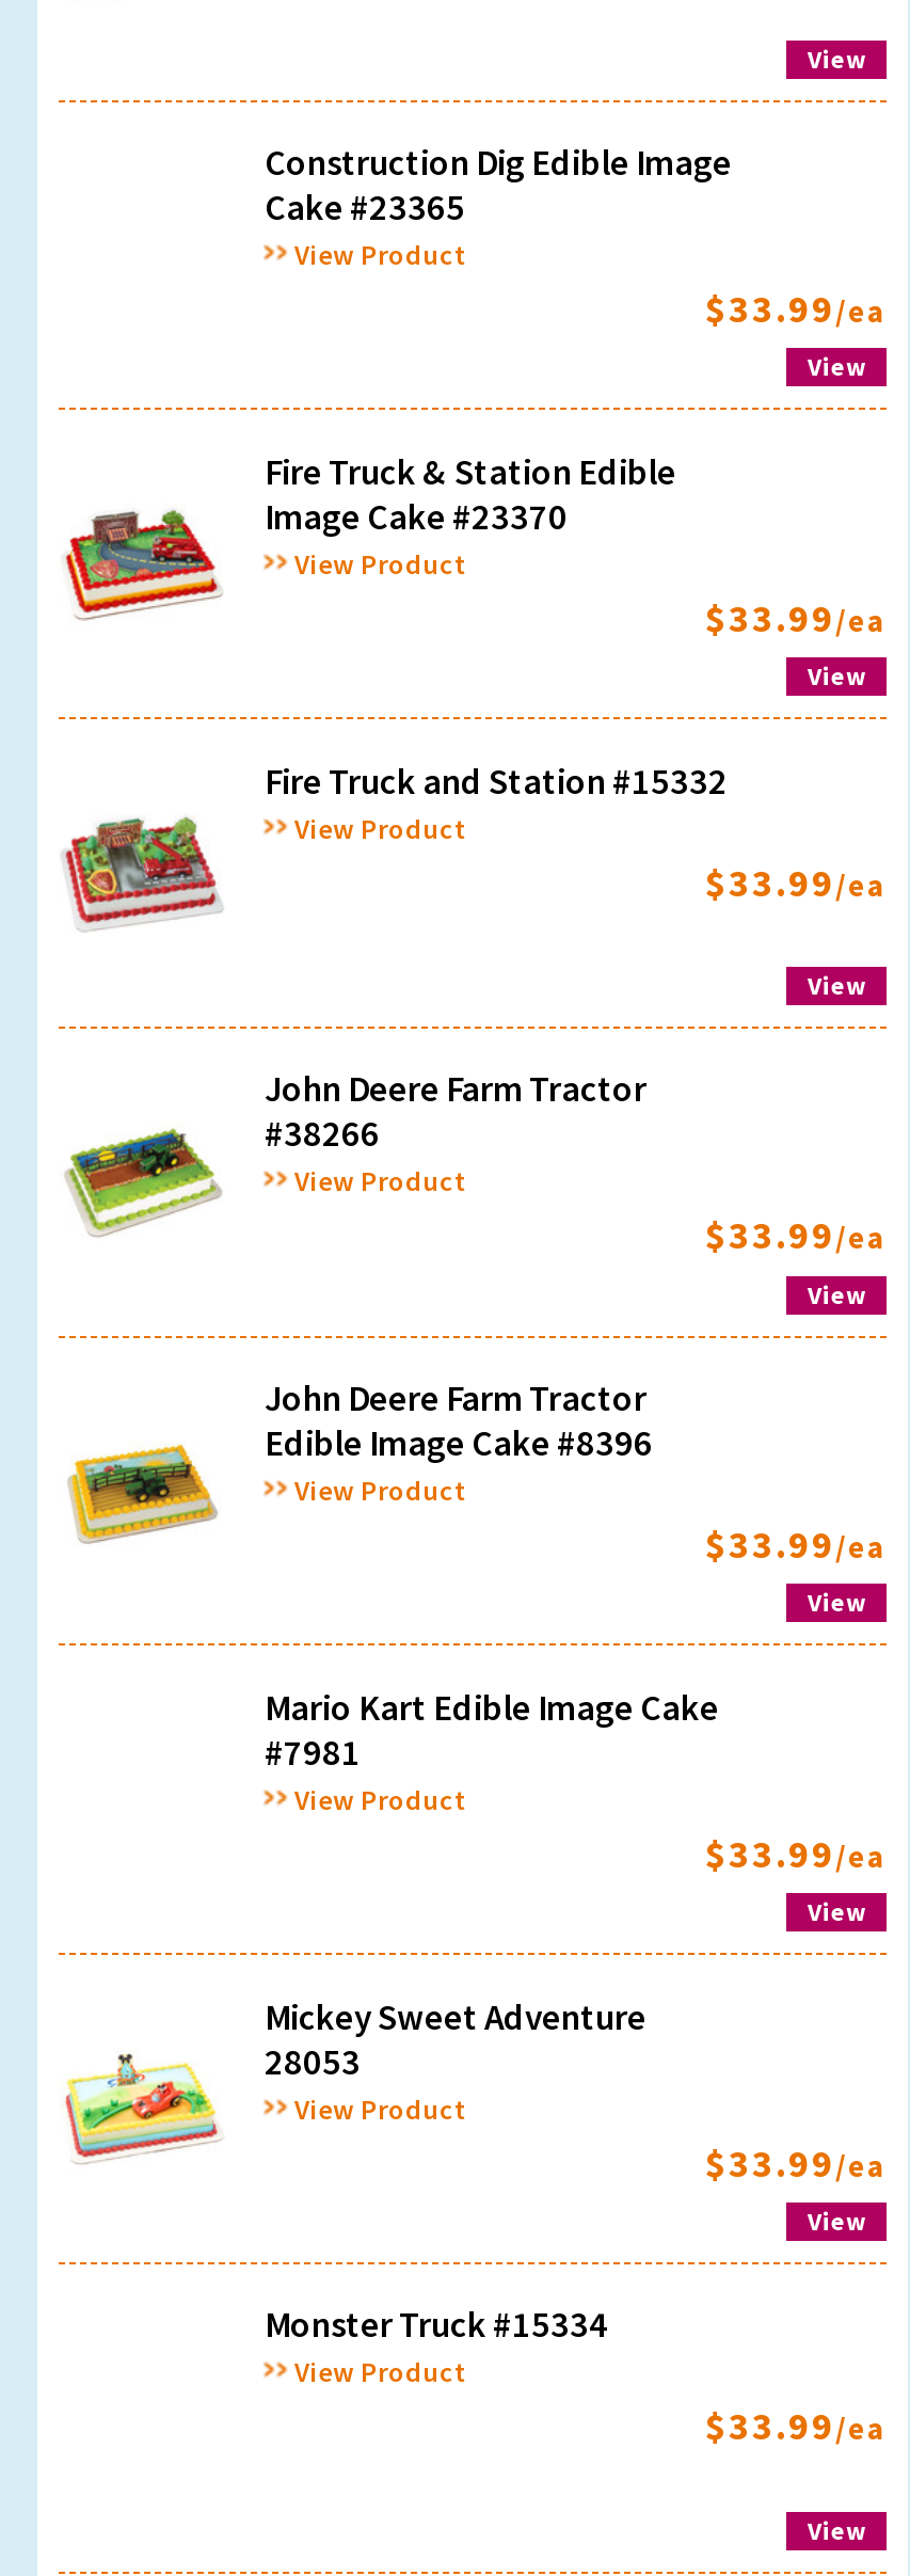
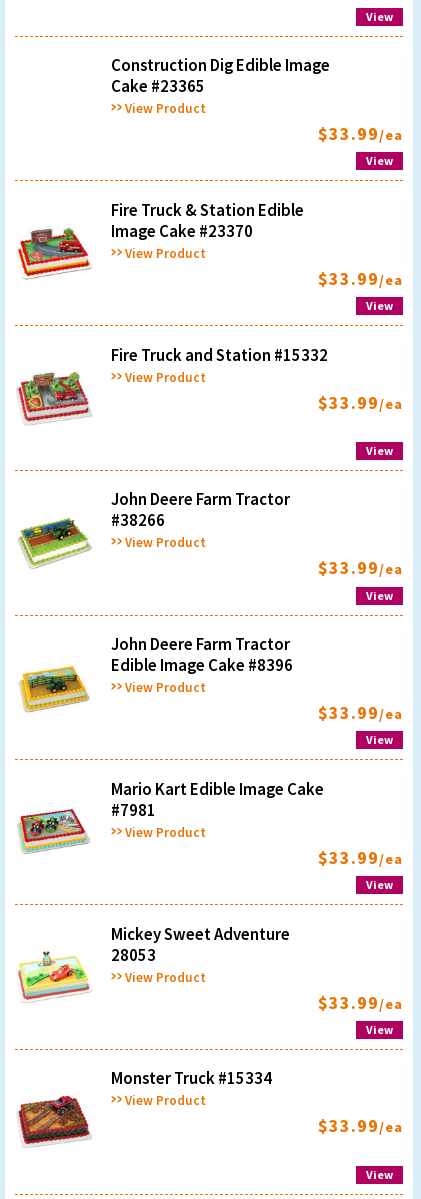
+ [image]

+ [image]
